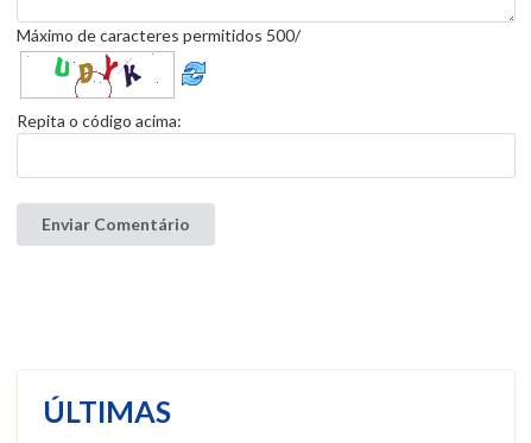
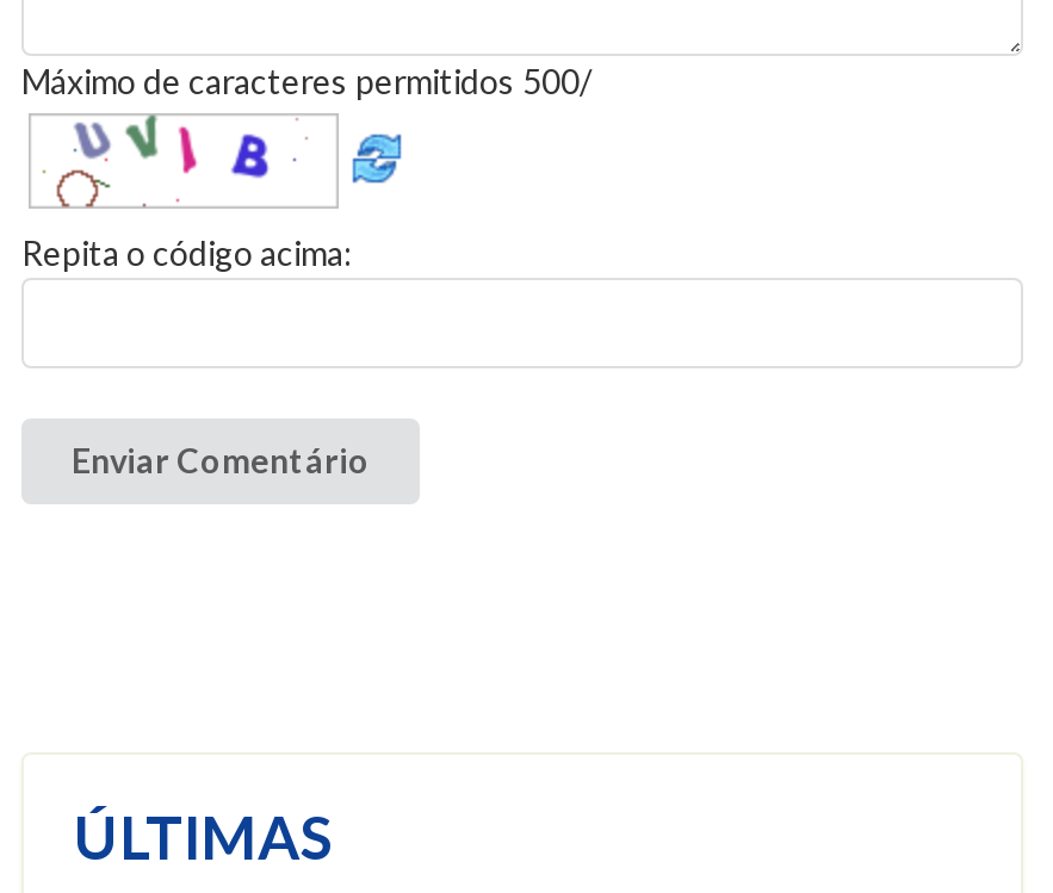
- [image]
+ [image]
